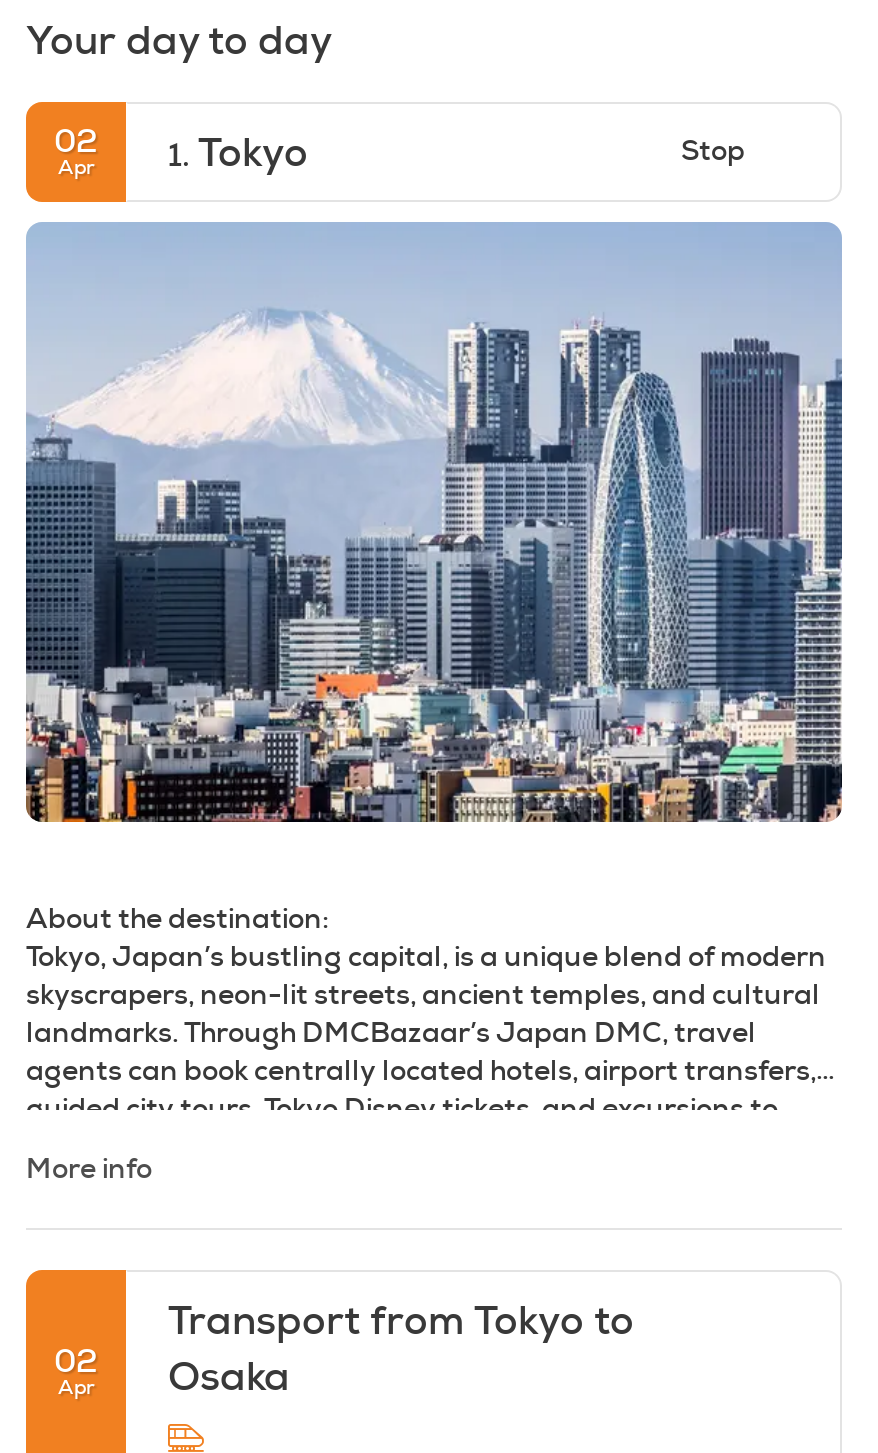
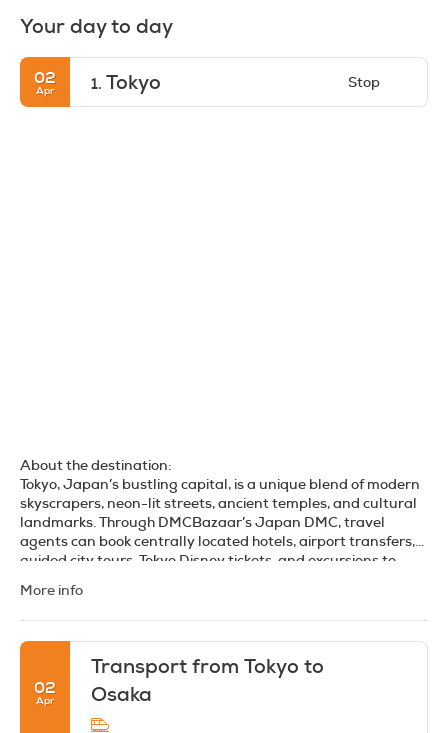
- [image]
